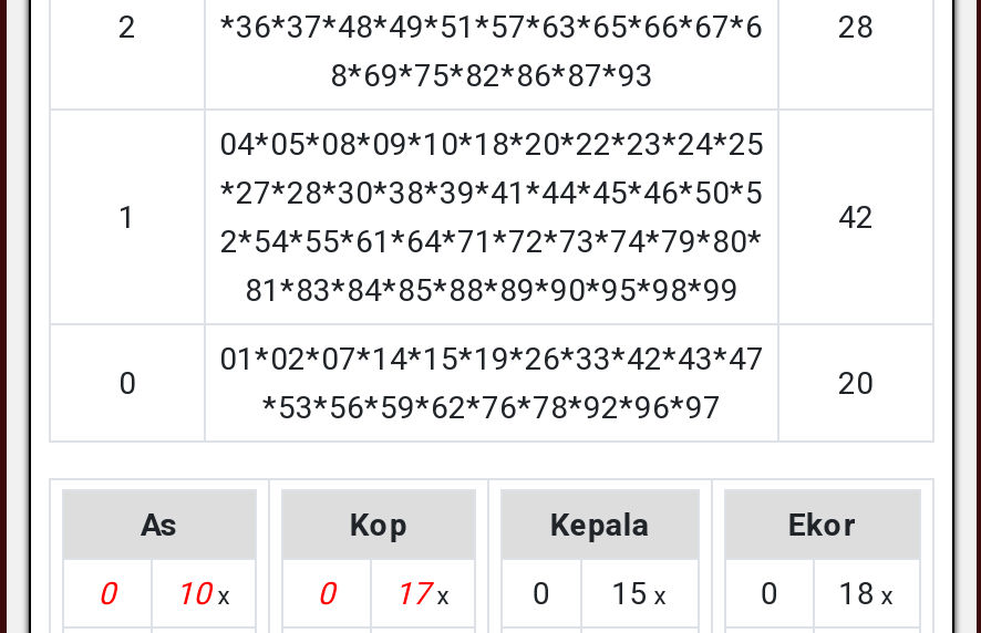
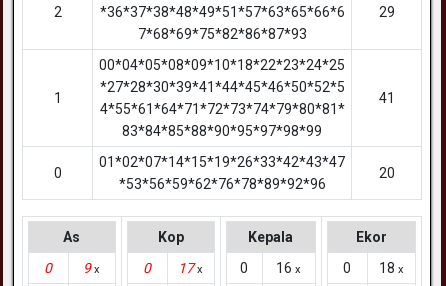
- *36*37*48*49*51*57*63*65*66*67*6
+ *36*37*38*48*49*51*57*63*65*66*6

- 28
+ 29

- 8*69*75*82*86*87*93
+ 7*68*69*75*82*86*87*93

- 04*05*08*09*10*18*20*22*23*24*25
+ 00*04*05*08*09*10*18*22*23*24*25

- *27*28*30*38*39*41*44*45*46*50*5
+ *27*28*30*39*41*44*45*46*50*52*5

- 42
+ 41

- 2*54*55*61*64*71*72*73*74*79*80*
+ 4*55*61*64*71*72*73*74*79*80*81*

- 81*83*84*85*88*89*90*95*98*99
+ 83*84*85*88*90*95*97*98*99

- *53*56*59*62*76*78*92*96*97
+ *53*56*59*62*76*78*89*92*96

- 0 10 x
+ 0 9 x

- 0 15 x
+ 0 16 x
